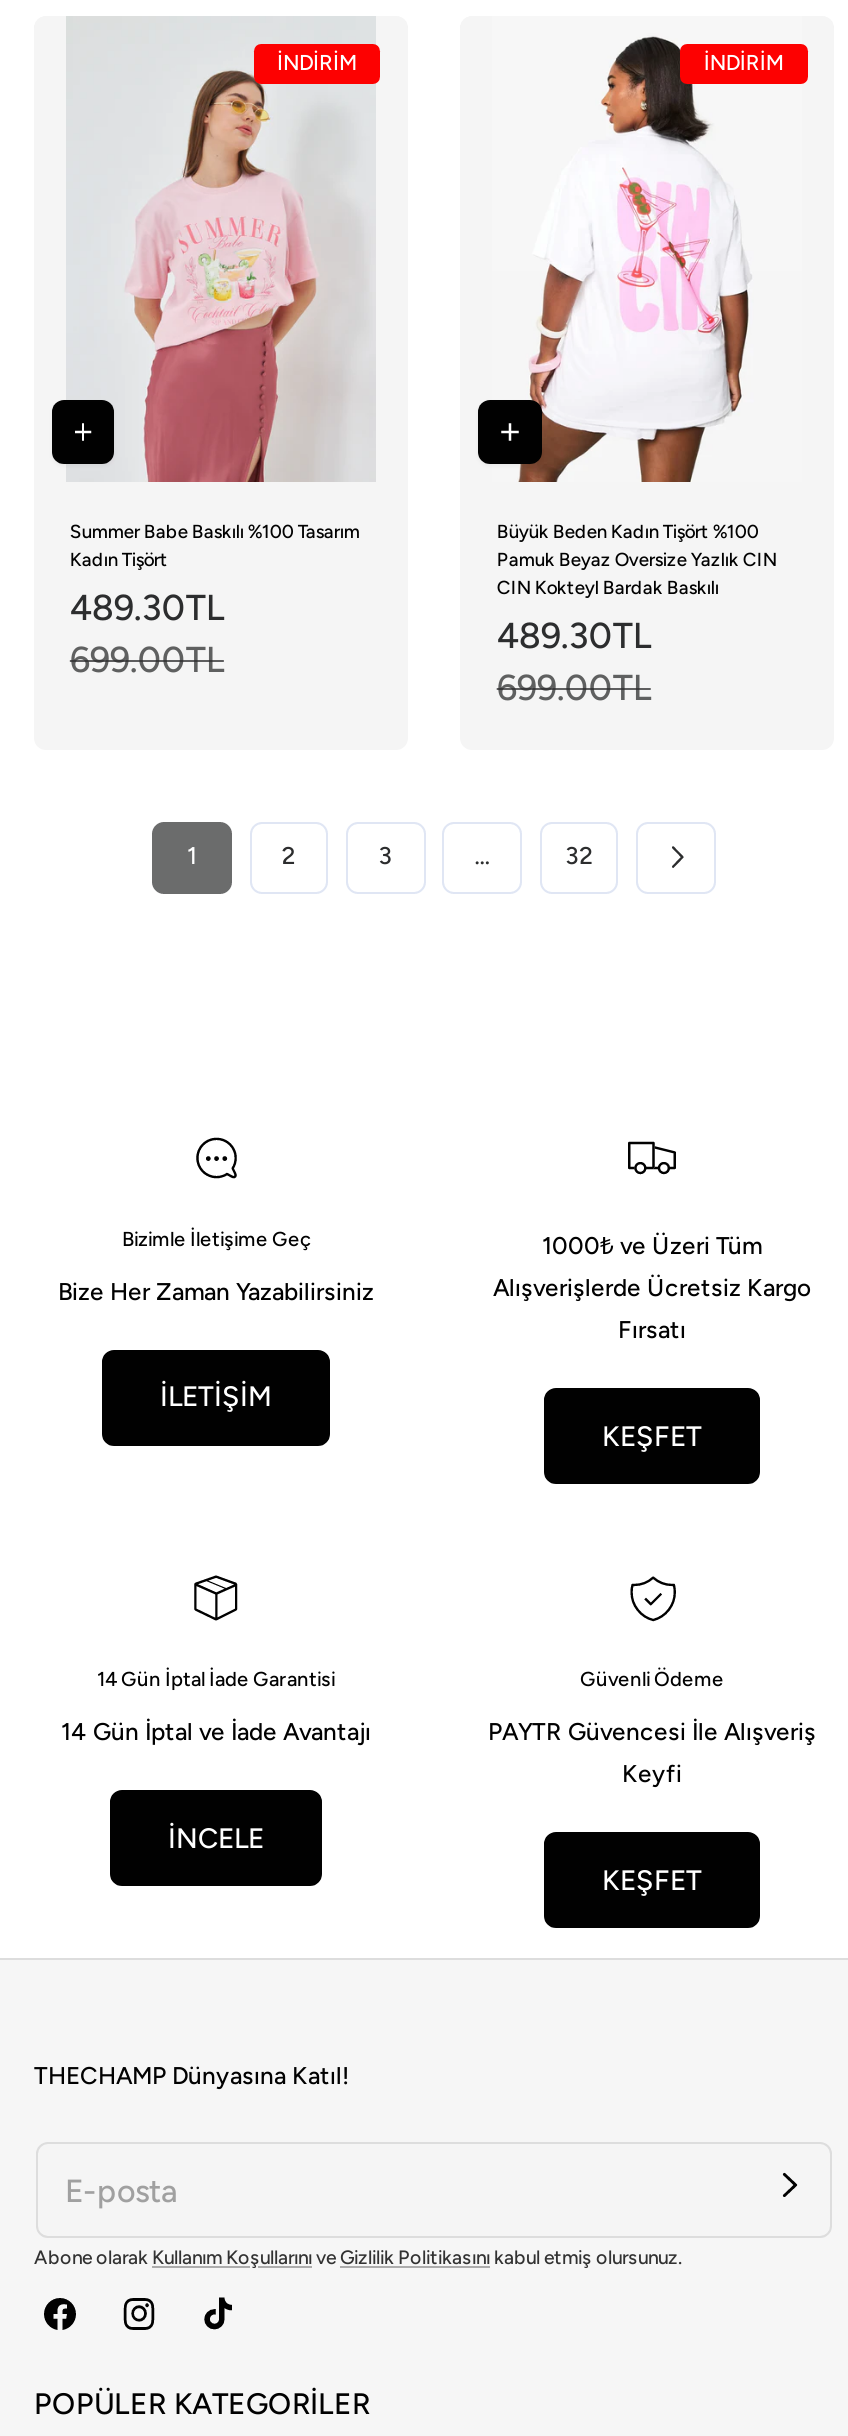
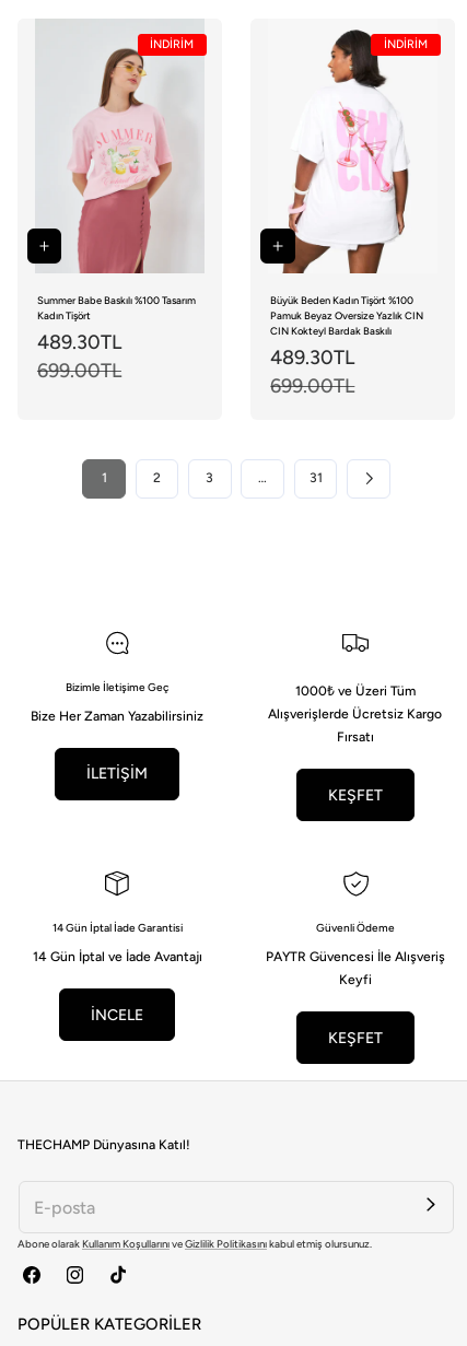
- 32
+ 31
